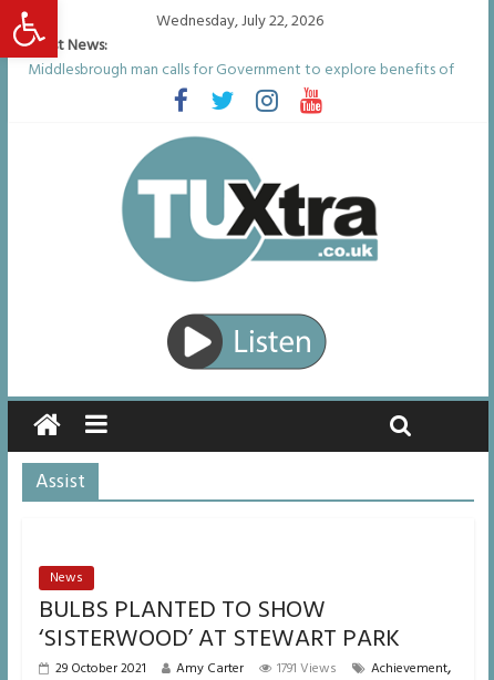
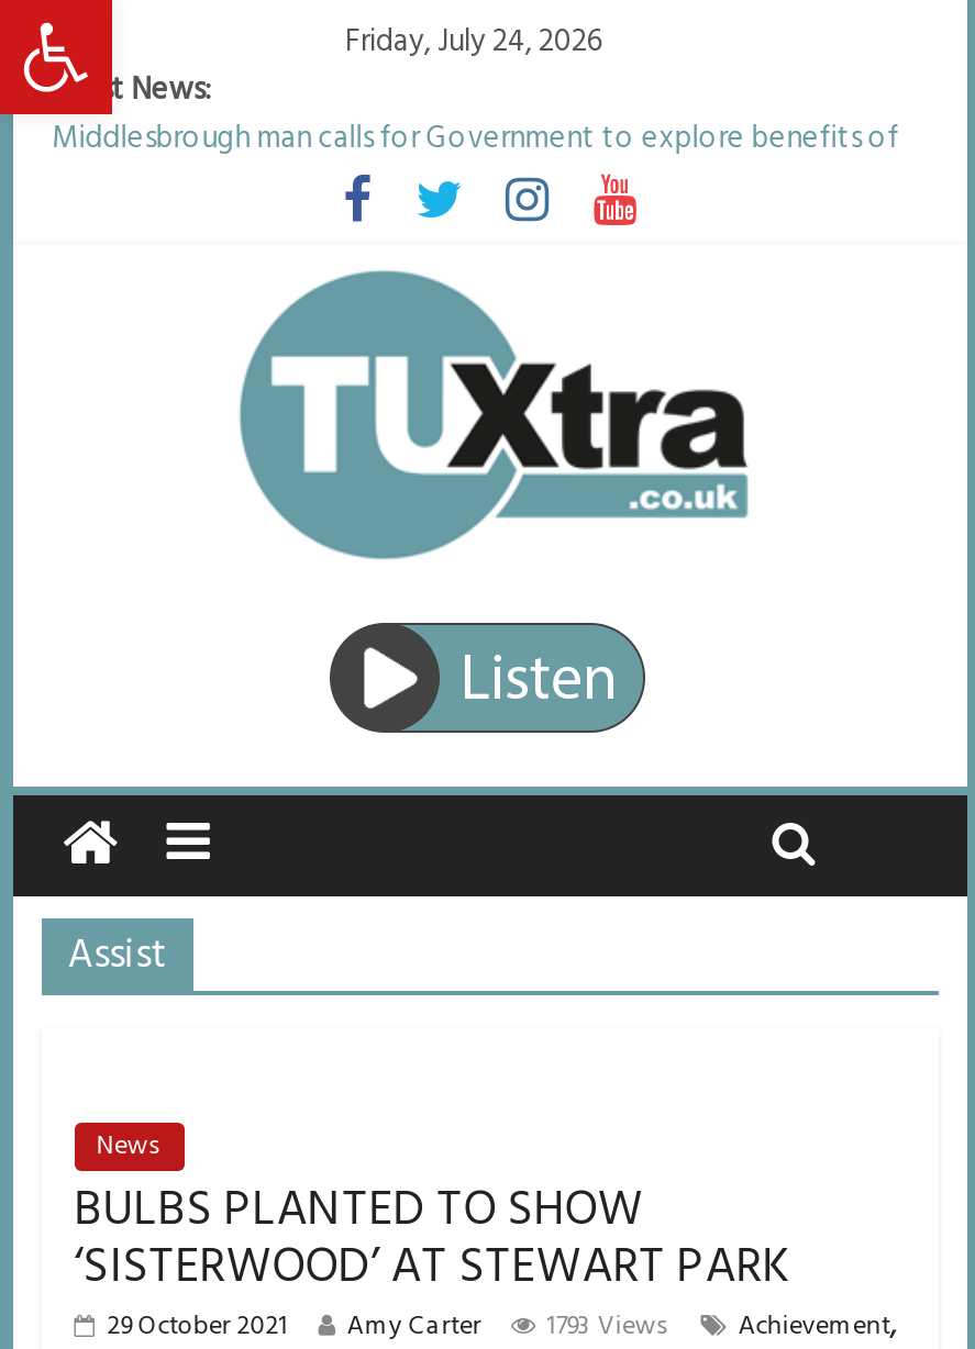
- Wednesday, July 22, 2026
+ Friday, July 24, 2026

- 29 October 2021 Amy Carter 1791 Views Achievement,
+ 29 October 2021 Amy Carter 1793 Views Achievement,
